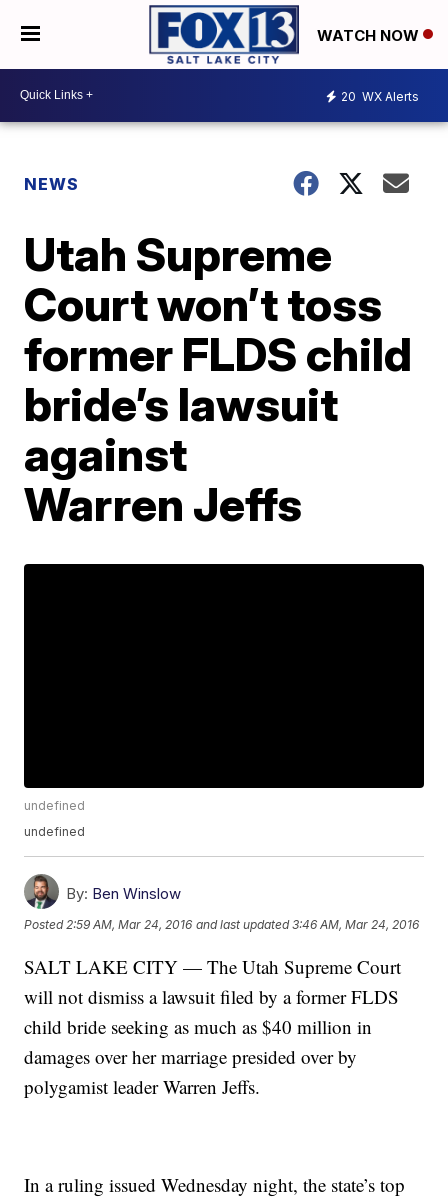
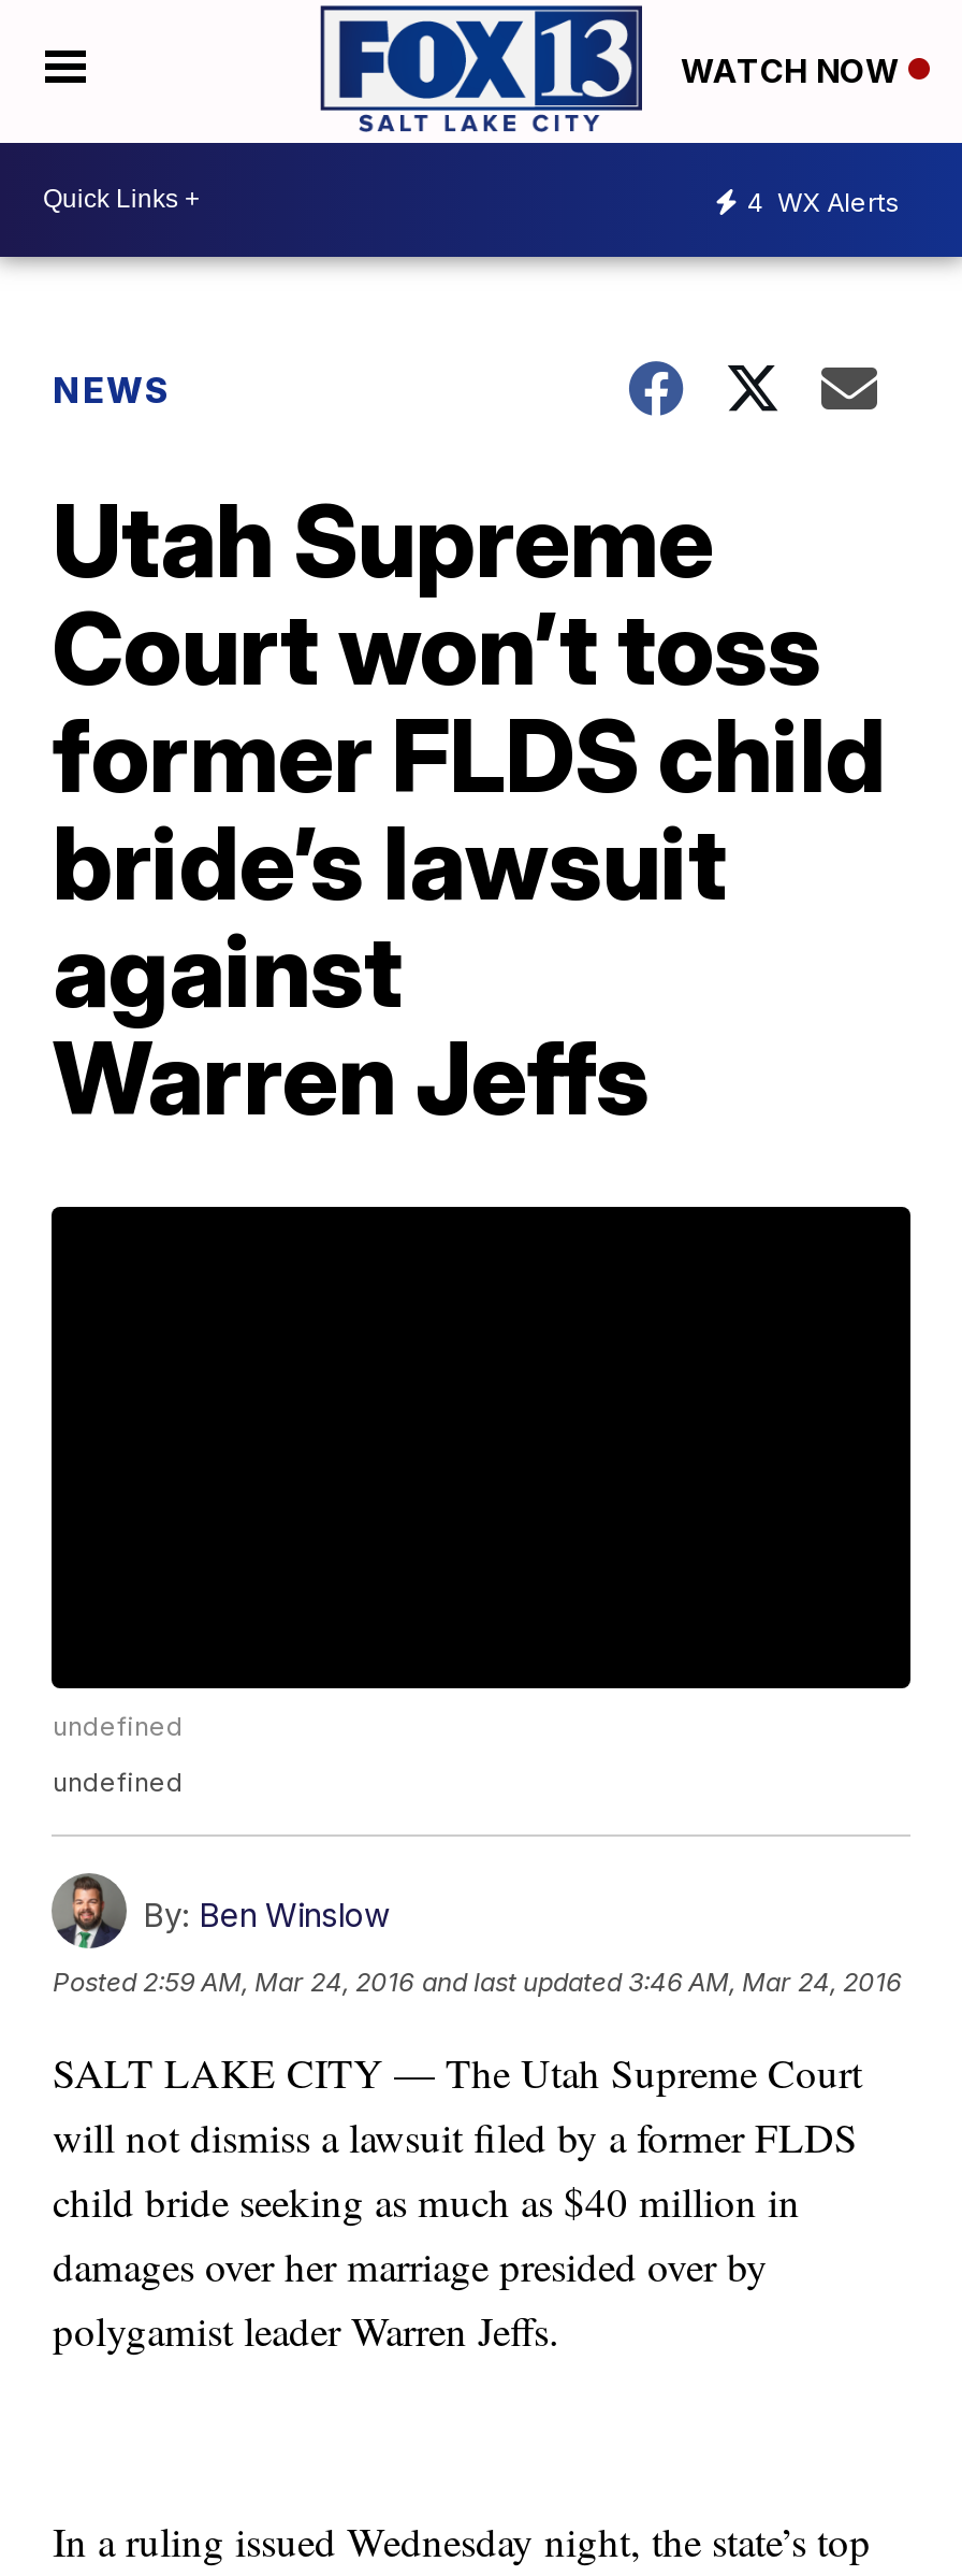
- 20 WX Alerts
+ 4 WX Alerts
